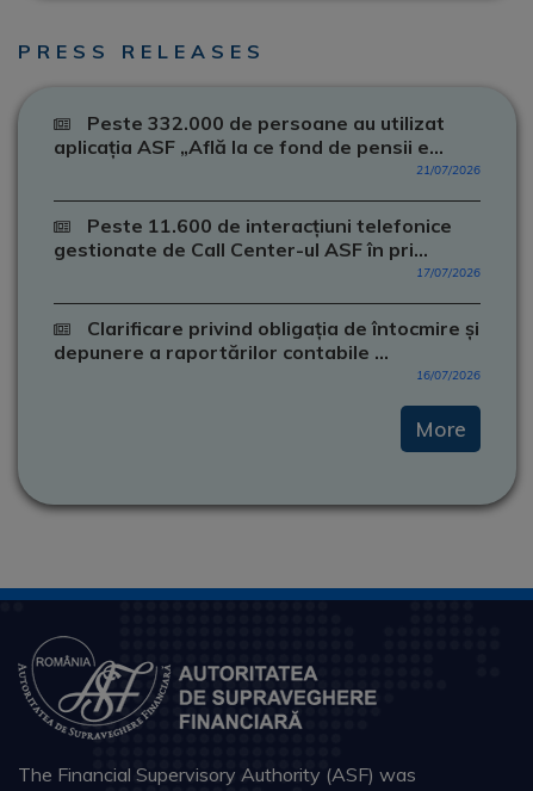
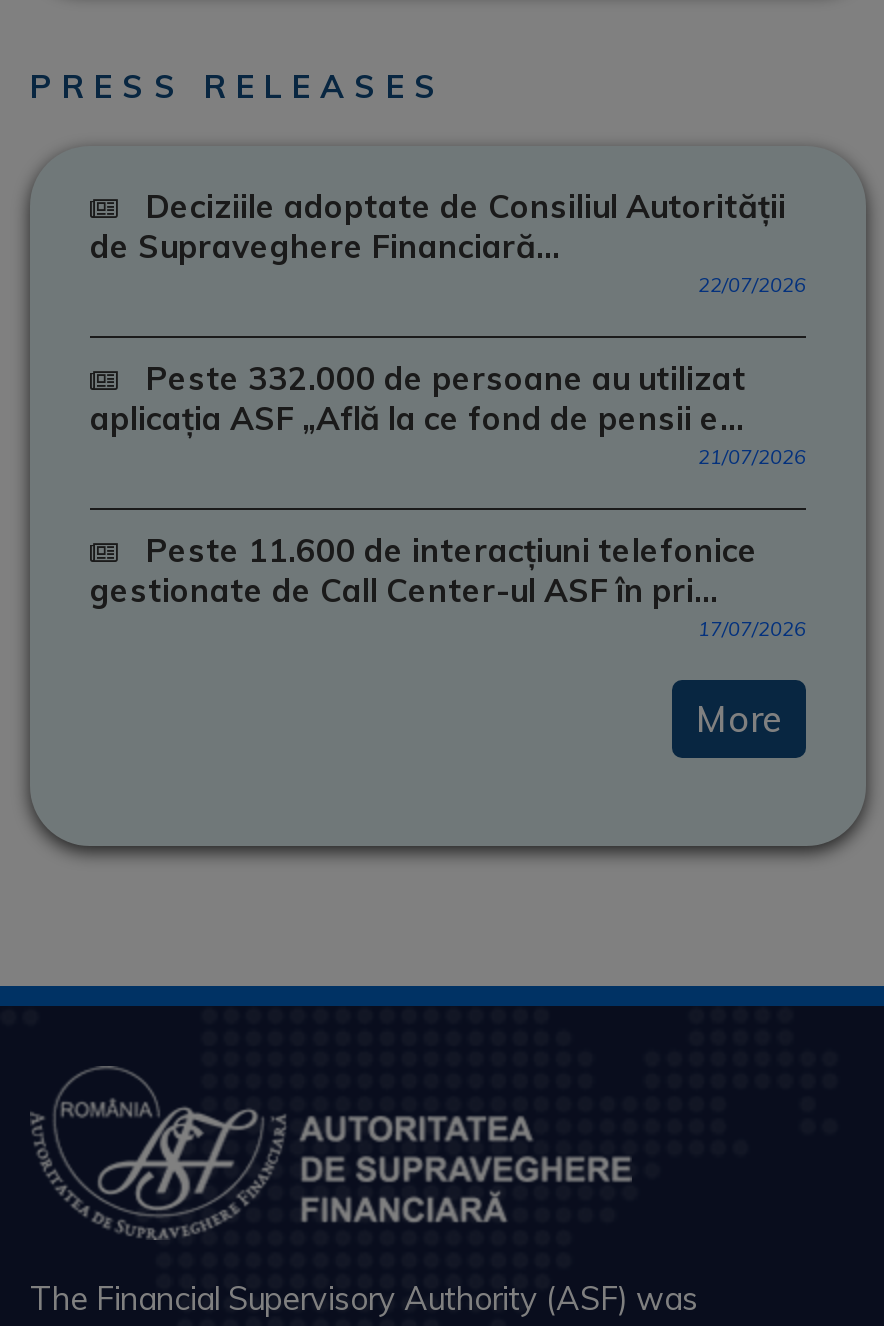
+ Deciziile adoptate de Consiliul Autorității
+ de Supraveghere Financiară...
+ 22/07/2026

moved down: Peste 332.000 de persoane au utilizat | aplicația ASF „Află la ce fond de pensii e... | 21/07/2026 | Peste 11.600 de interacțiuni telefonice | gestionate de Call Center-ul ASF în pri... | 17/07/2026

- Clarificare privind obligația de întocmire și
- depunere a raportărilor contabile ...
- 16/07/2026
